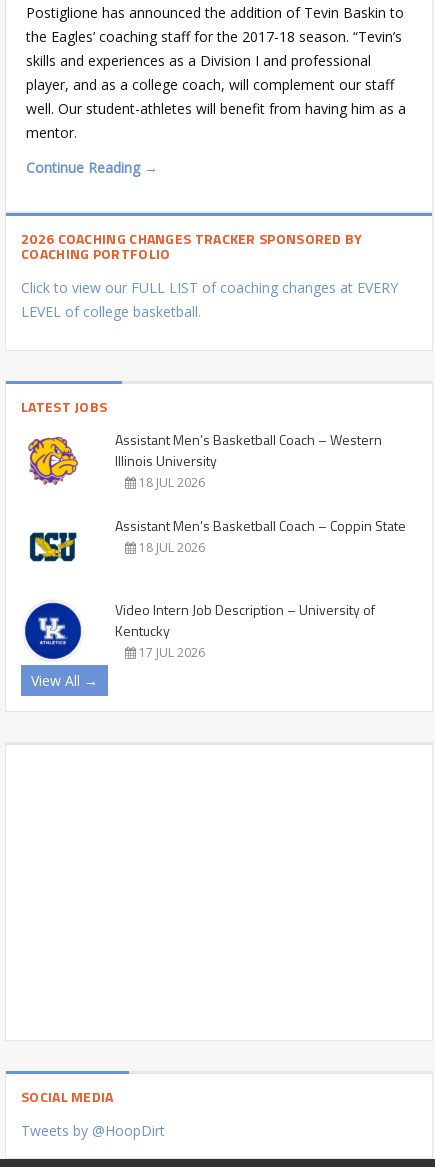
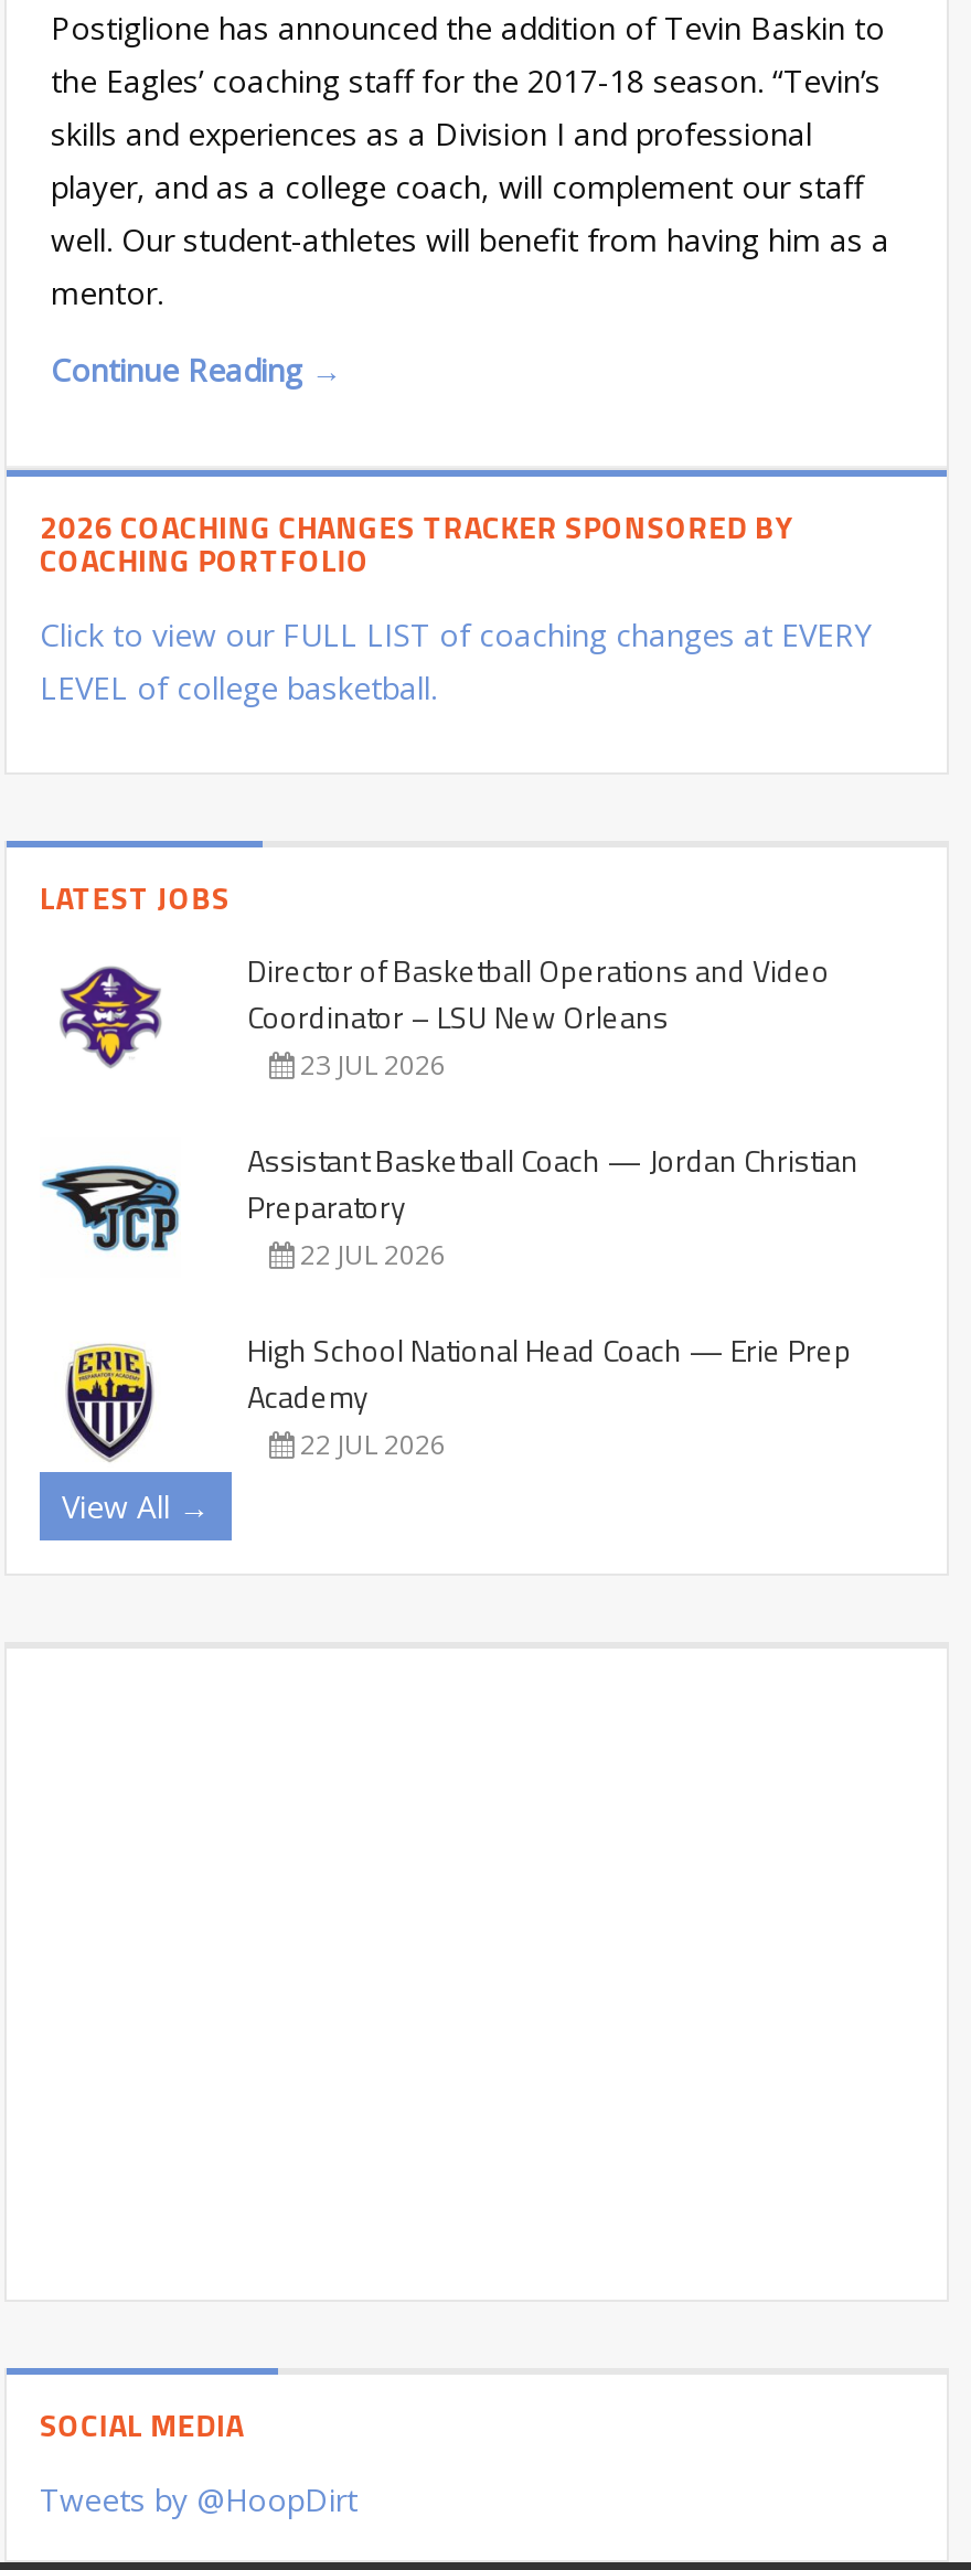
- [image]
- Assistant Men’s Basketball Coach – Western
- Illinois University
- 18 JUL 2026
+ [image]
+ Director of Basketball Operations and Video
+ Coordinator – LSU New Orleans
+ 23 JUL 2026

- [image]
- Assistant Men’s Basketball Coach – Coppin State
- 18 JUL 2026
+ [image]
+ Assistant Basketball Coach — Jordan Christian
+ Preparatory
+ 22 JUL 2026

- [image]
- Video Intern Job Description – University of
- Kentucky
- 17 JUL 2026
+ [image]
+ High School National Head Coach — Erie Prep
+ Academy
+ 22 JUL 2026
